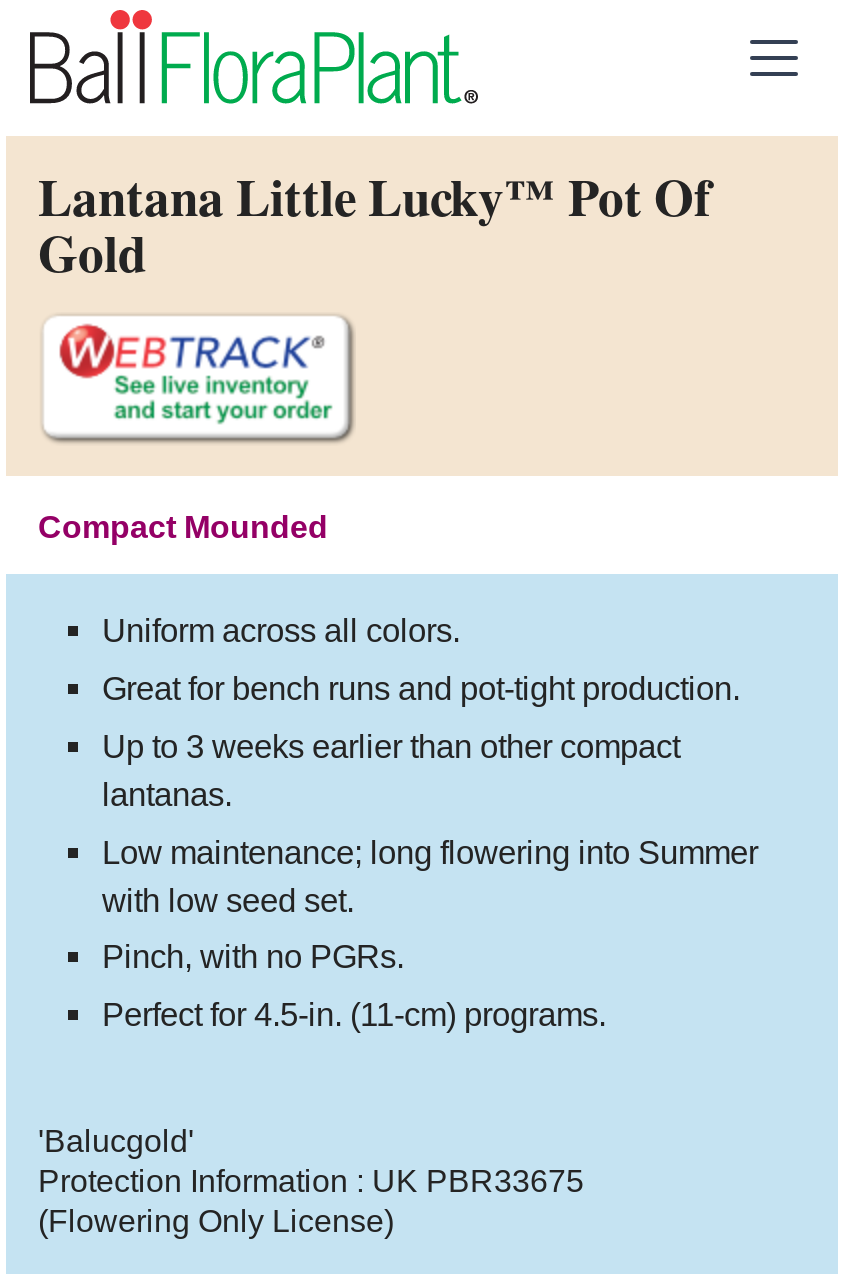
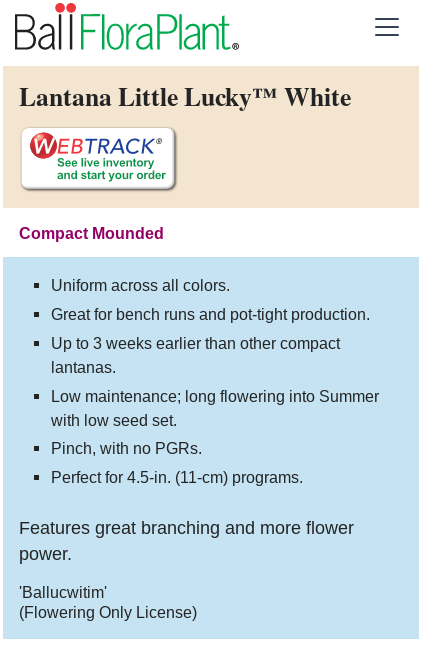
- Lantana Little Lucky™ Pot Of
- Gold
+ Lantana Little Lucky™ White

moved up: [image]

moved up: Compact Mounded | Uniform across all colors. | Great for bench runs and pot-tight production. | ... | Pinch, with no PGRs. | Perfect for 4.5-in. (11-cm) programs.

- 'Balucgold'
- Protection Information : UK PBR33675
+ Features great branching and more flower
+ power.
+ 'Ballucwitim'
